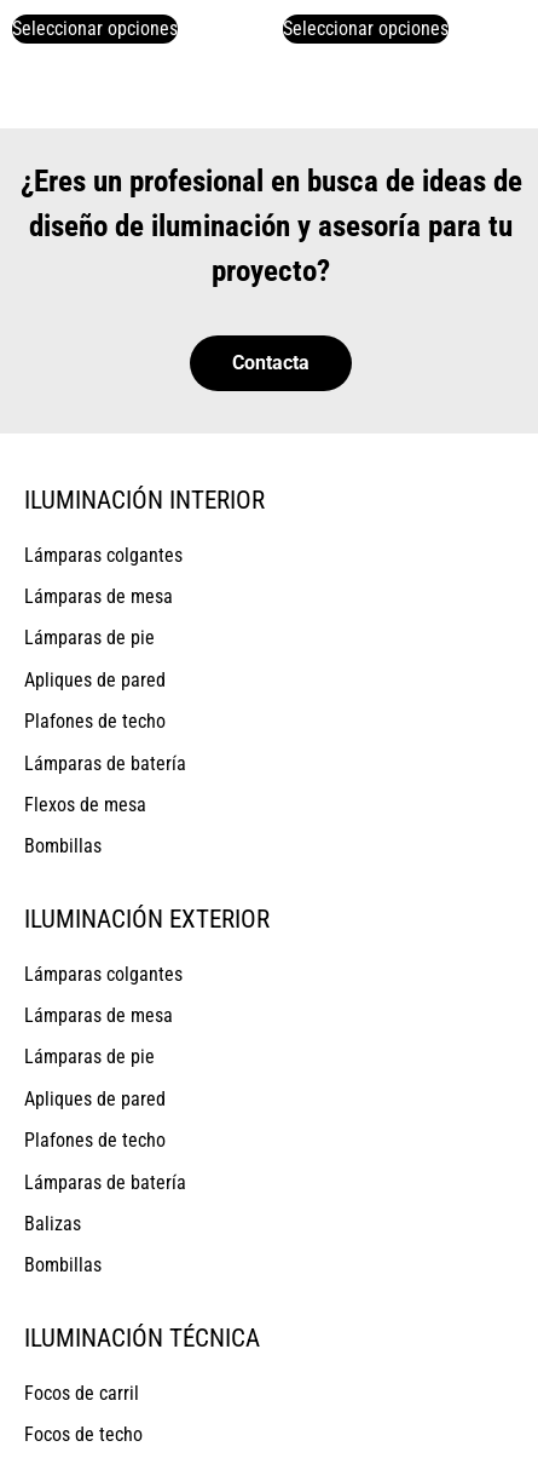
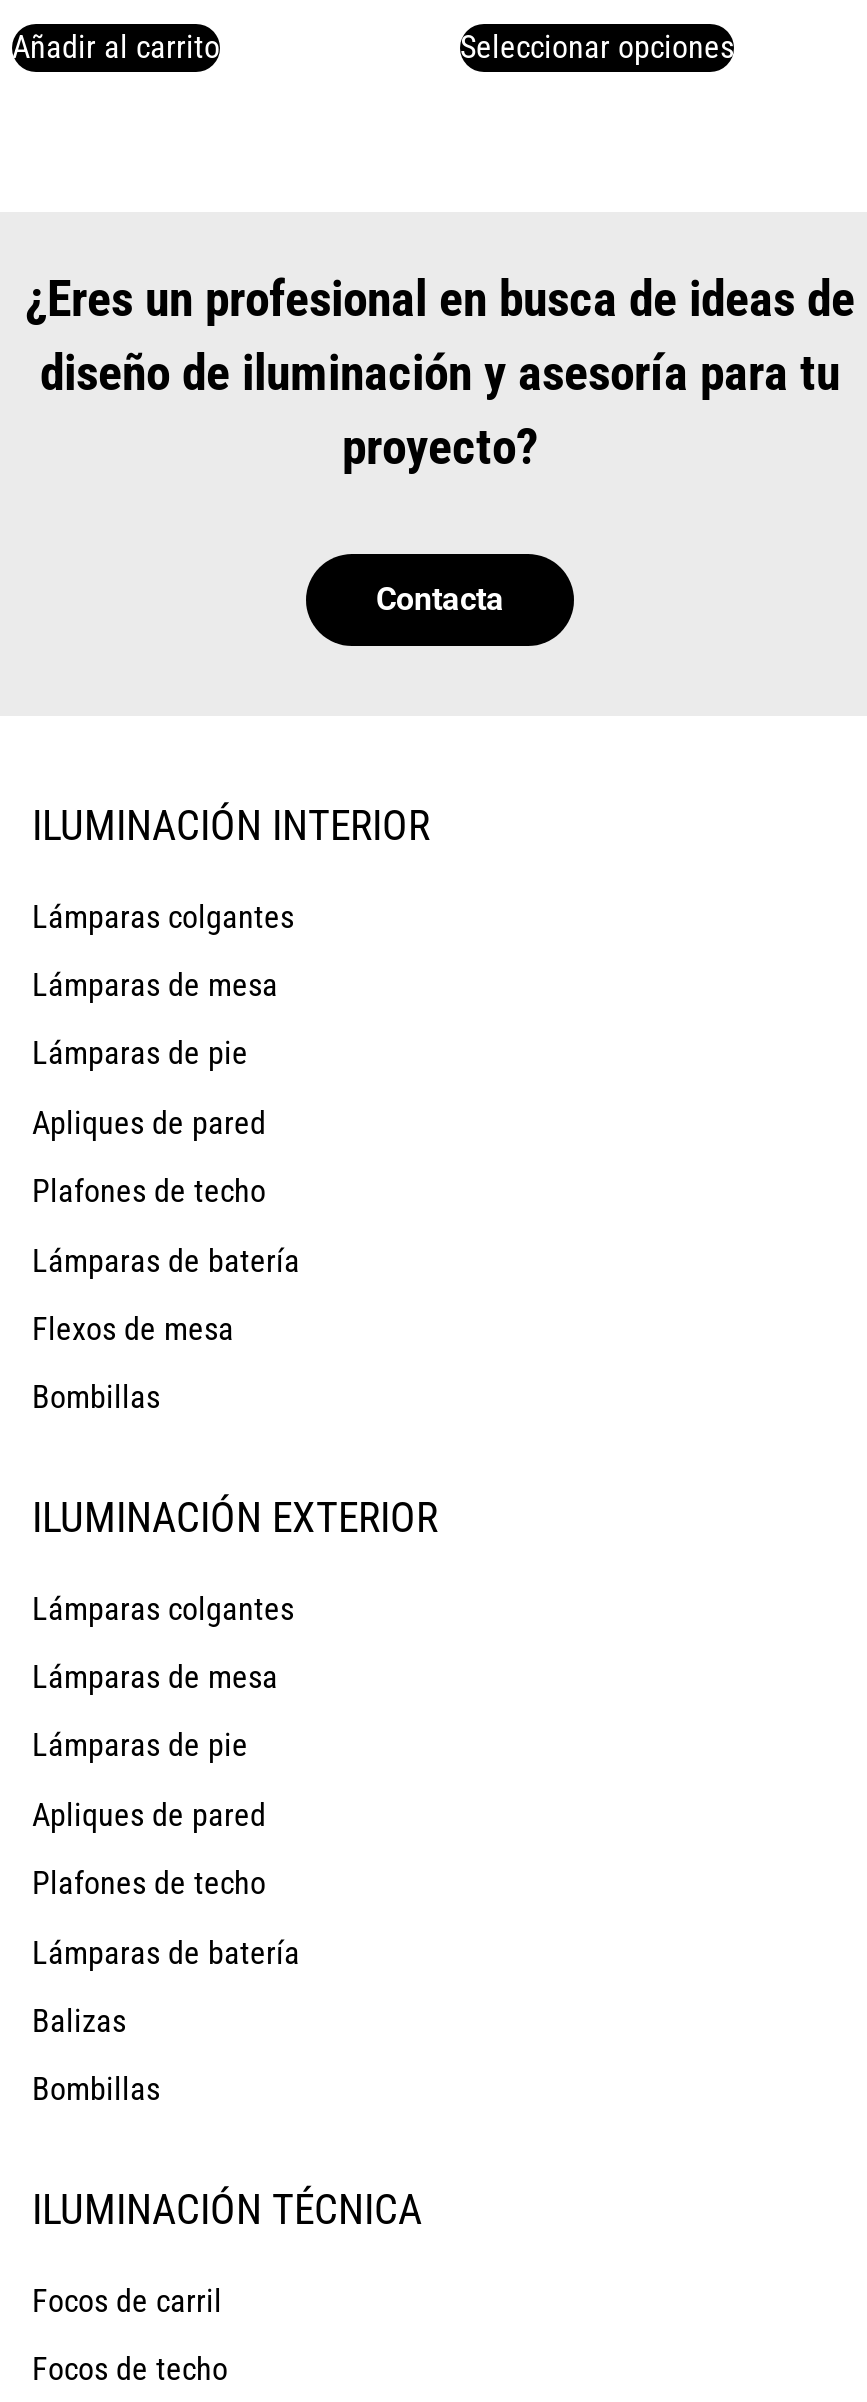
- Seleccionar opciones
+ Añadir al carrito
